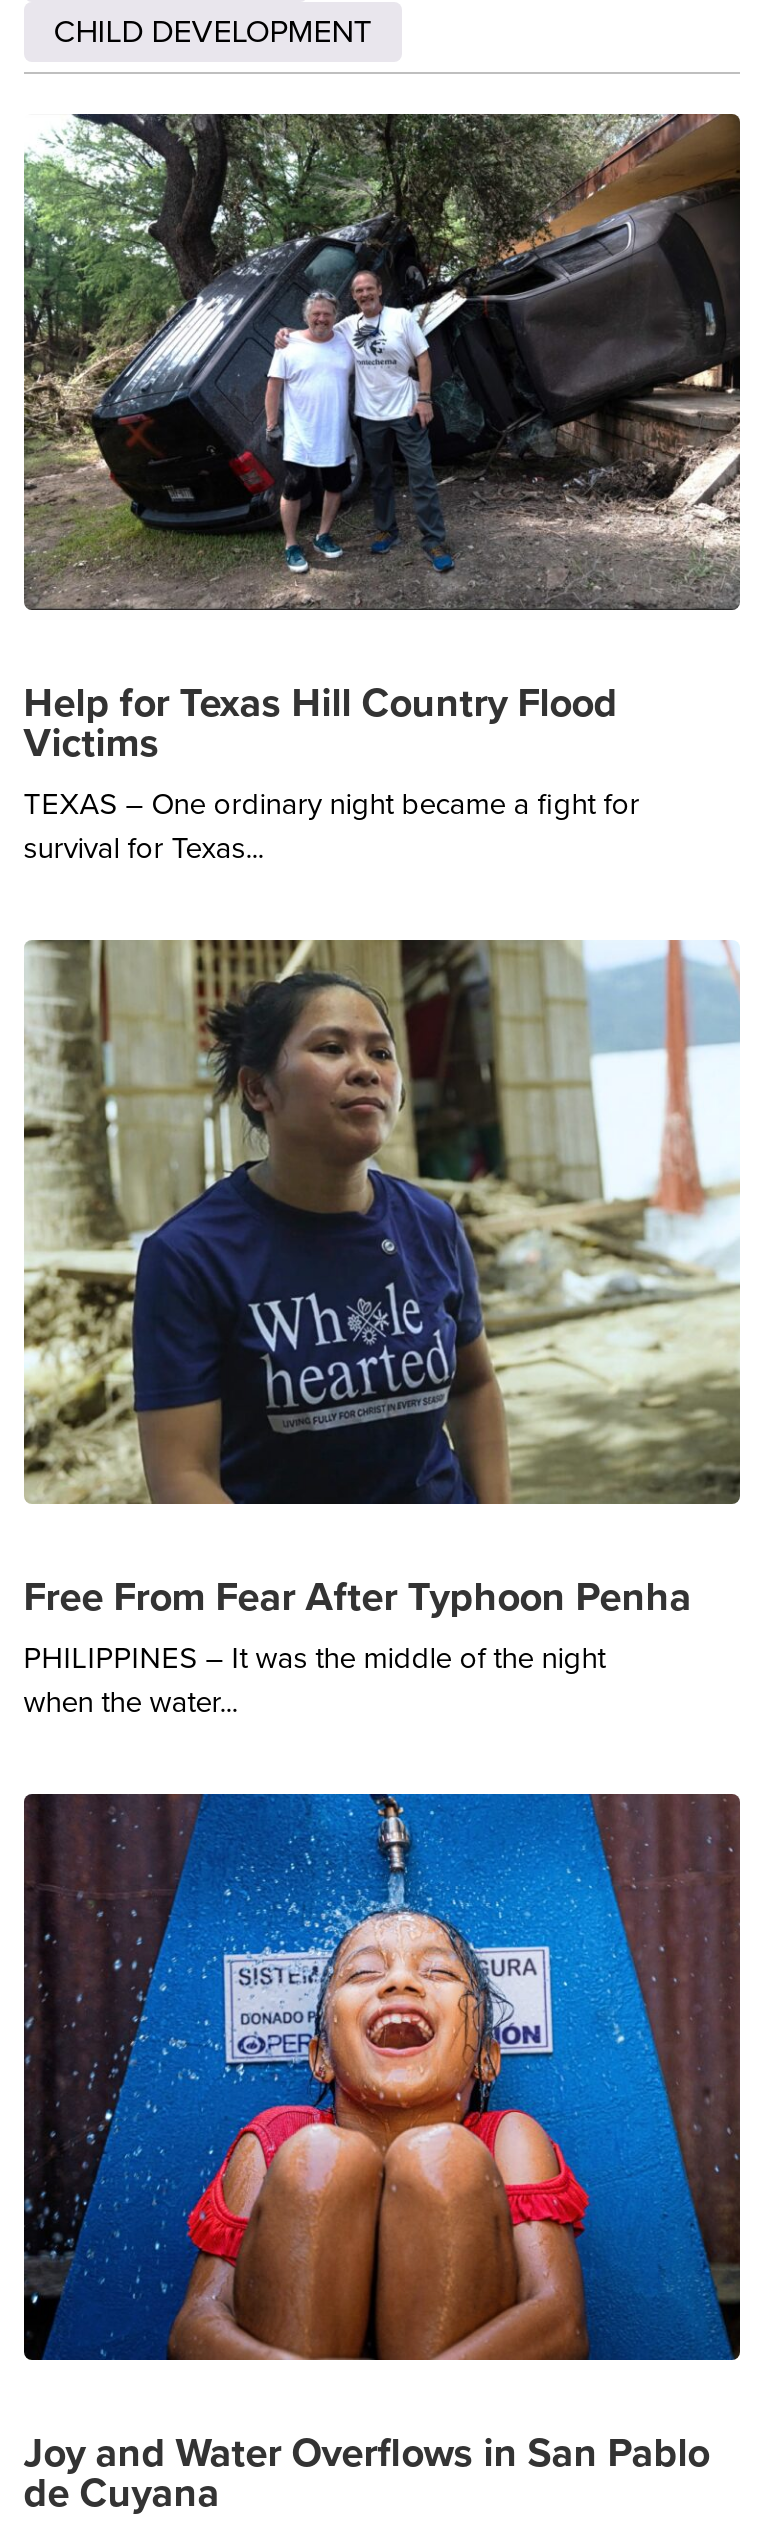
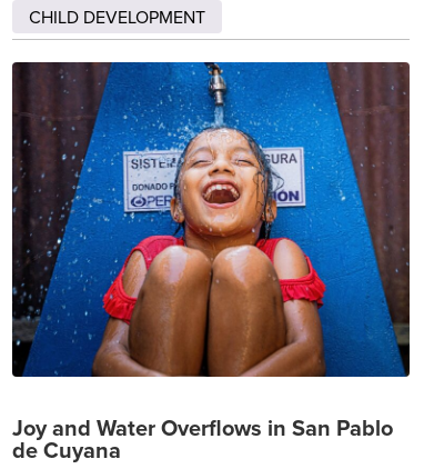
- [image]
- Help for Texas Hill Country Flood
- Victims
- TEXAS – One ordinary night became a fight for
- survival for Texas...

- [image]
- Free From Fear After Typhoon Penha
- PHILIPPINES – It was the middle of the night
- when the water...
